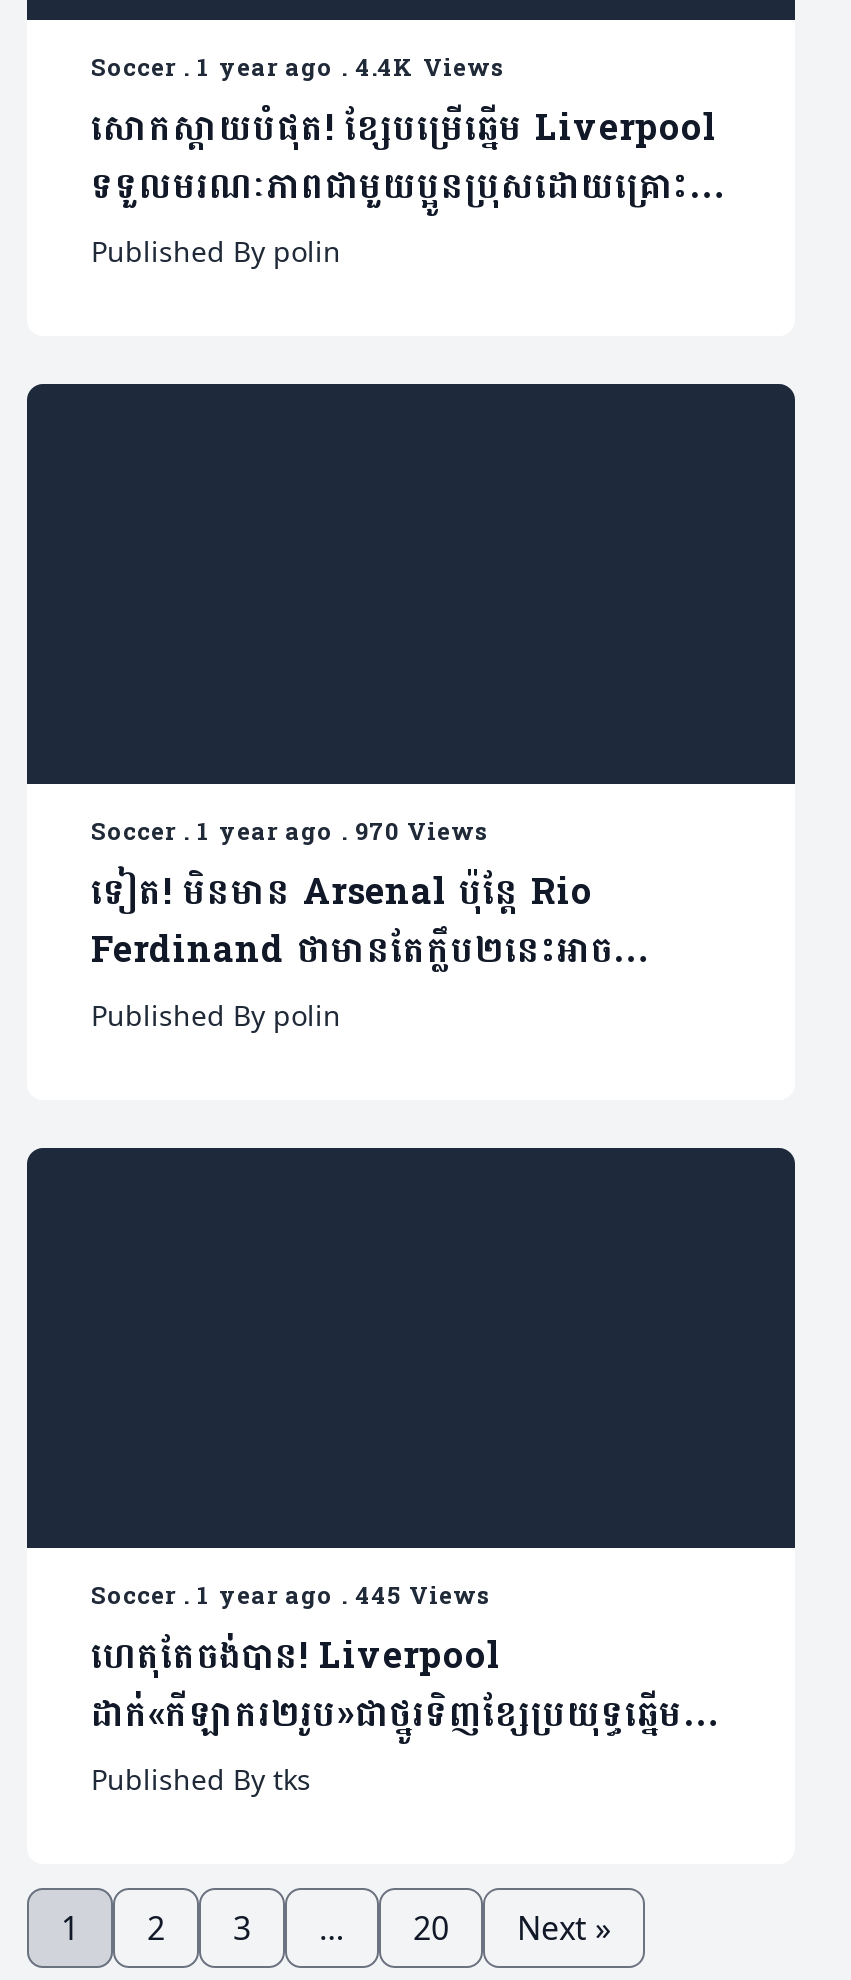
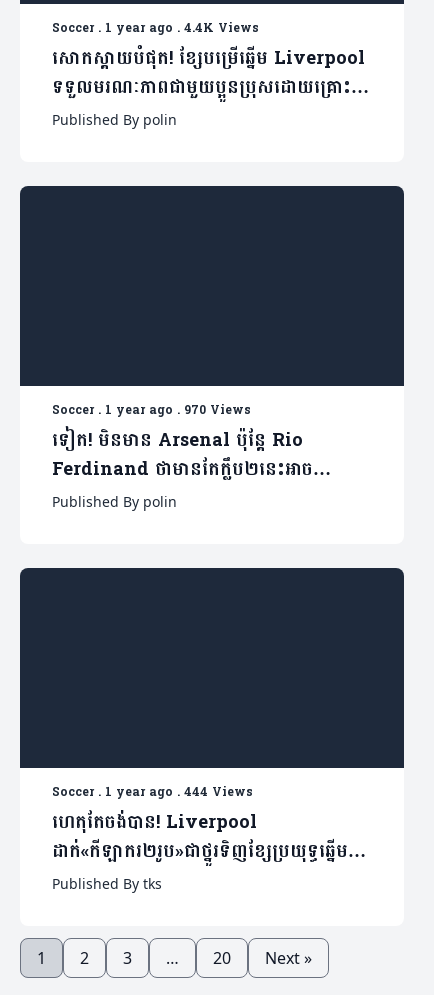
- Soccer. 1 year ago. 445 Views
+ Soccer. 1 year ago. 444 Views
